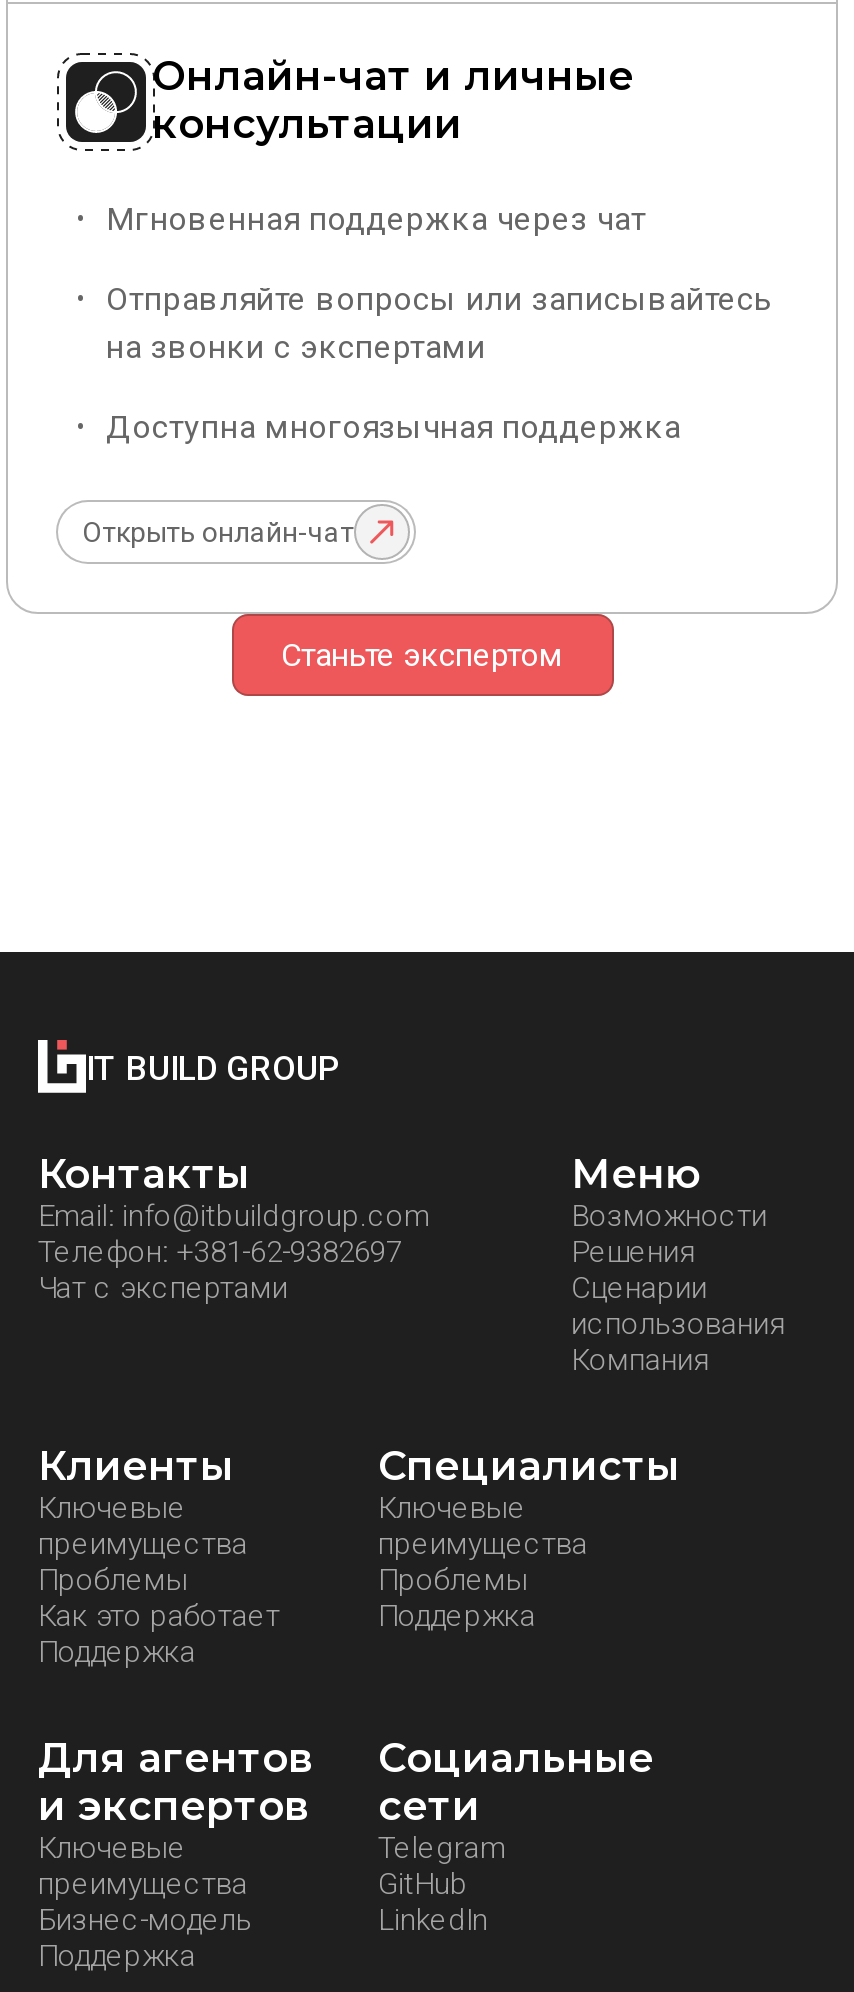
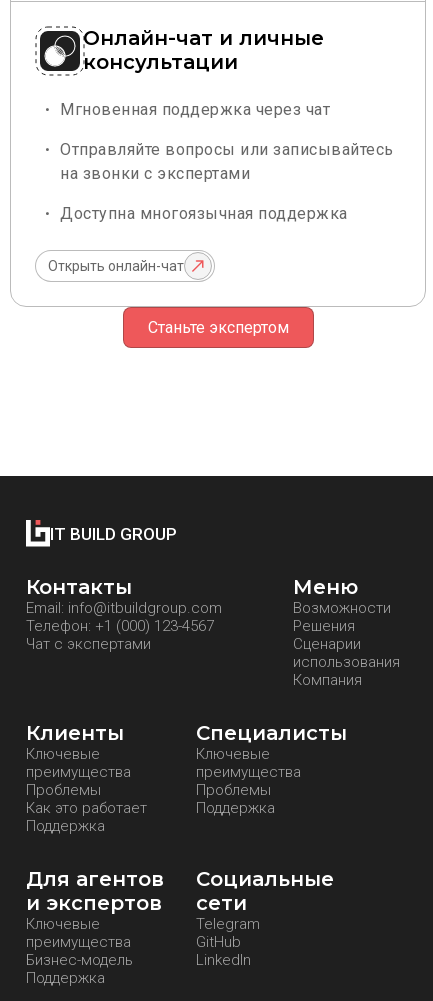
- Телефон: +381-62-9382697
+ Телефон: +1 (000) 123-4567
